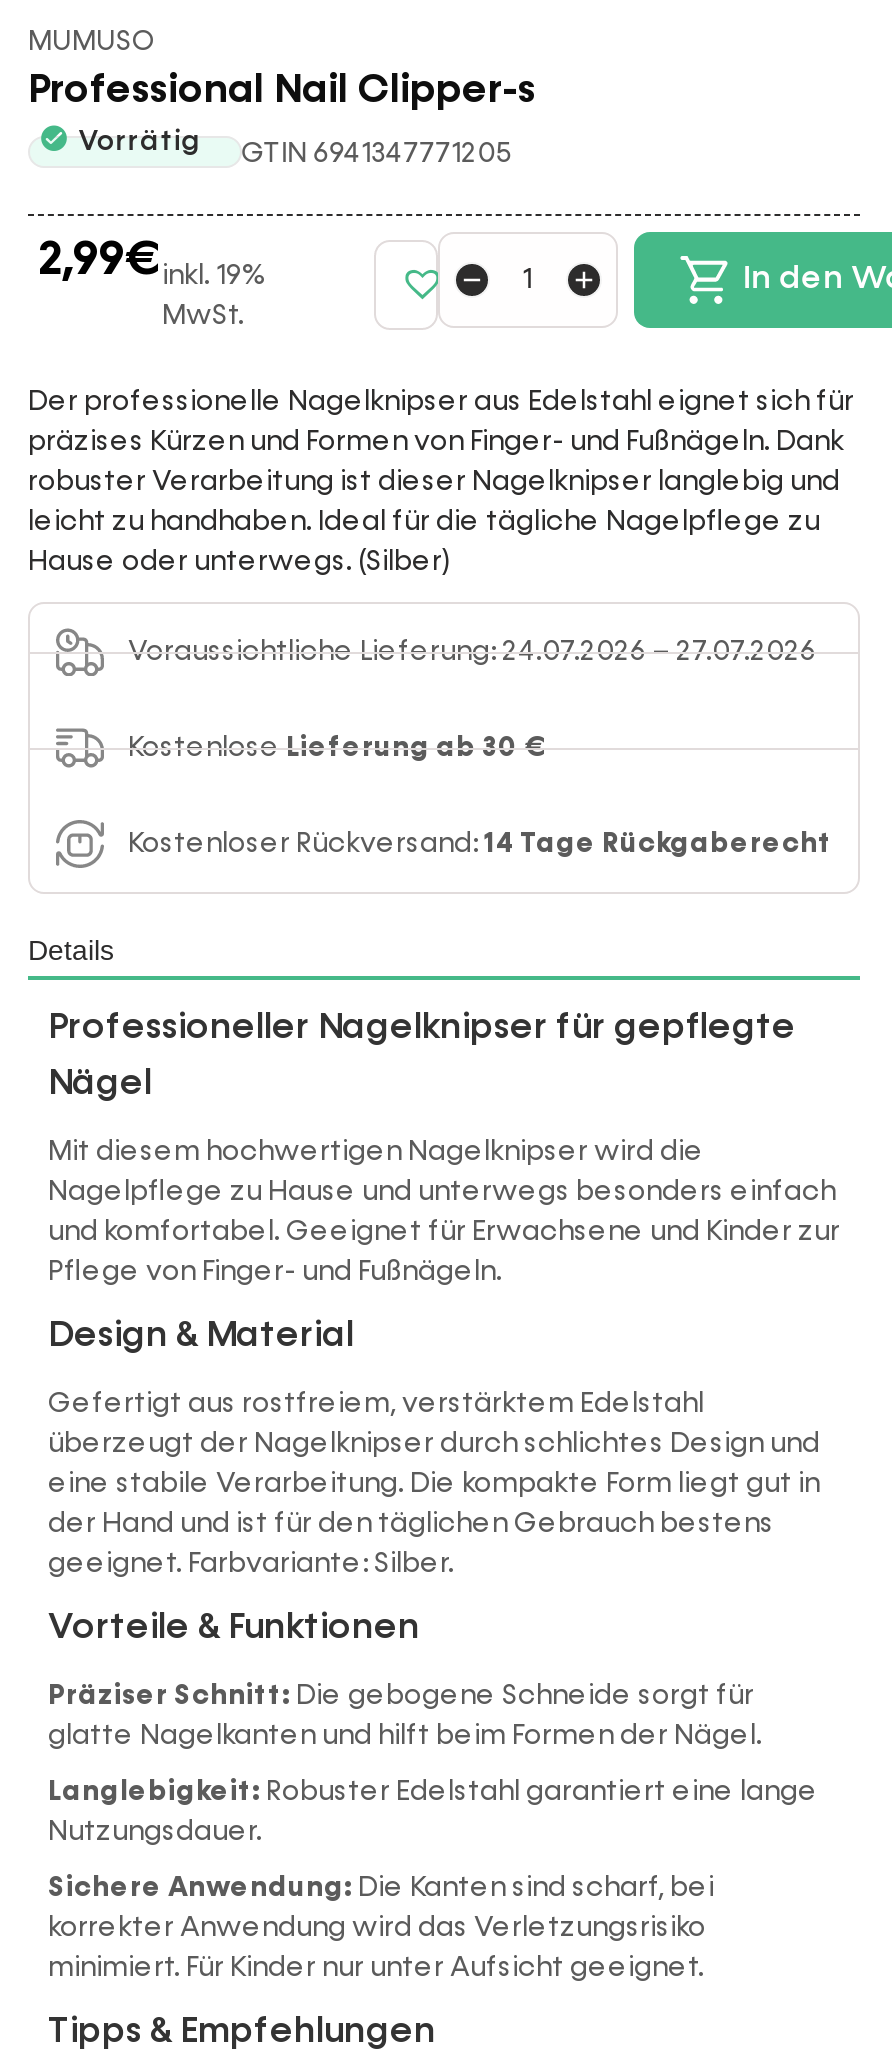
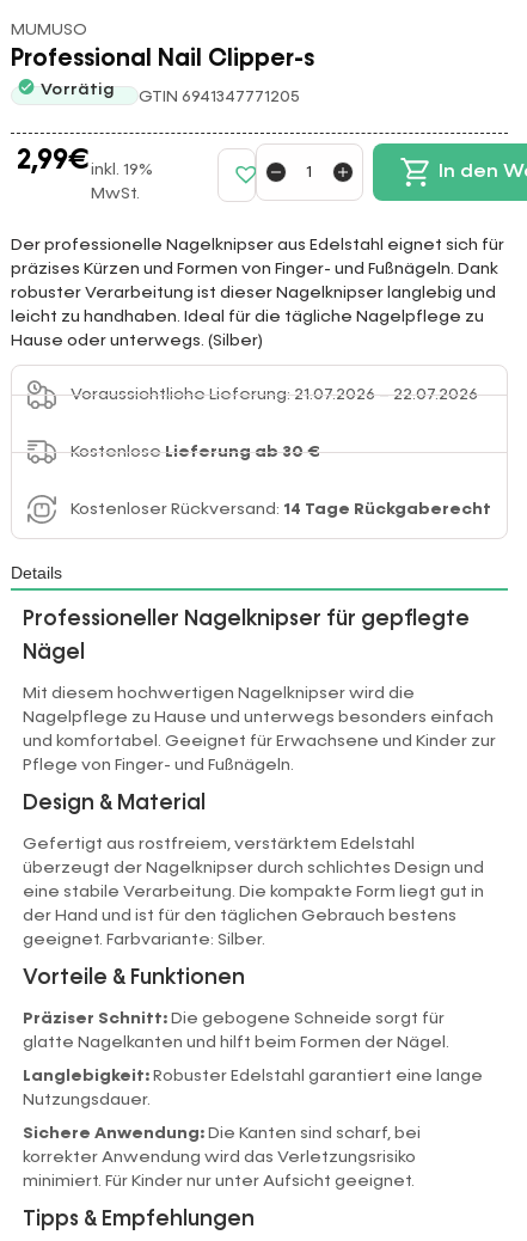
- Voraussichtliche Lieferung: 24.07.2026 – 27.07.2026
+ Voraussichtliche Lieferung: 21.07.2026 – 22.07.2026
